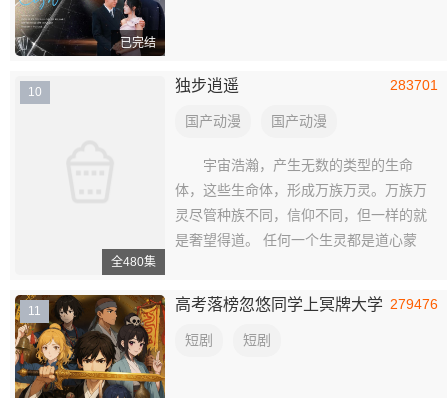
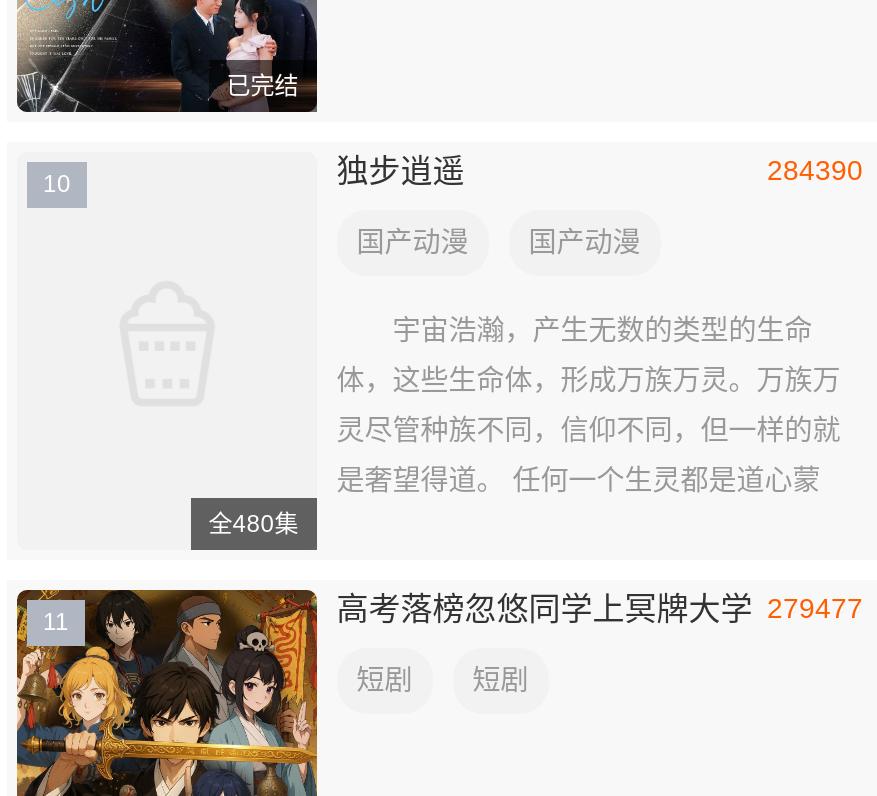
- 283701
+ 284390

- 高考落榜忽悠同学上冥牌大学 279476
+ 高考落榜忽悠同学上冥牌大学 279477
